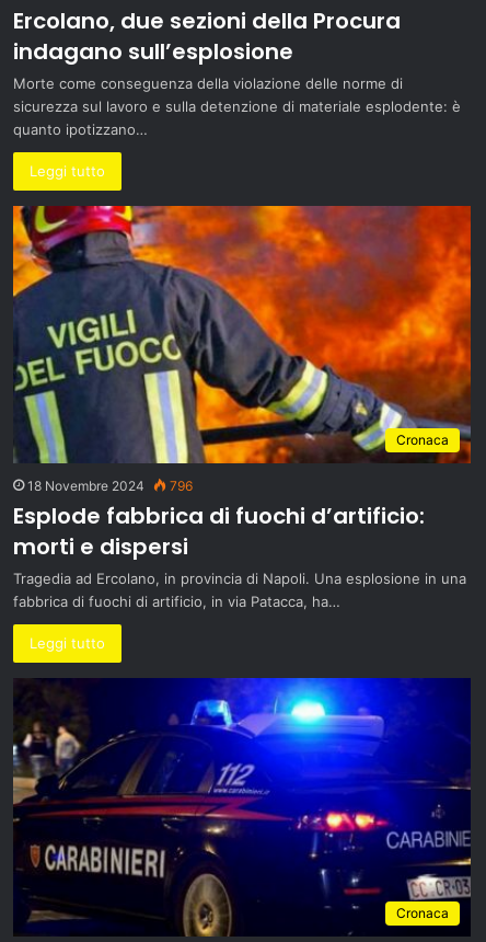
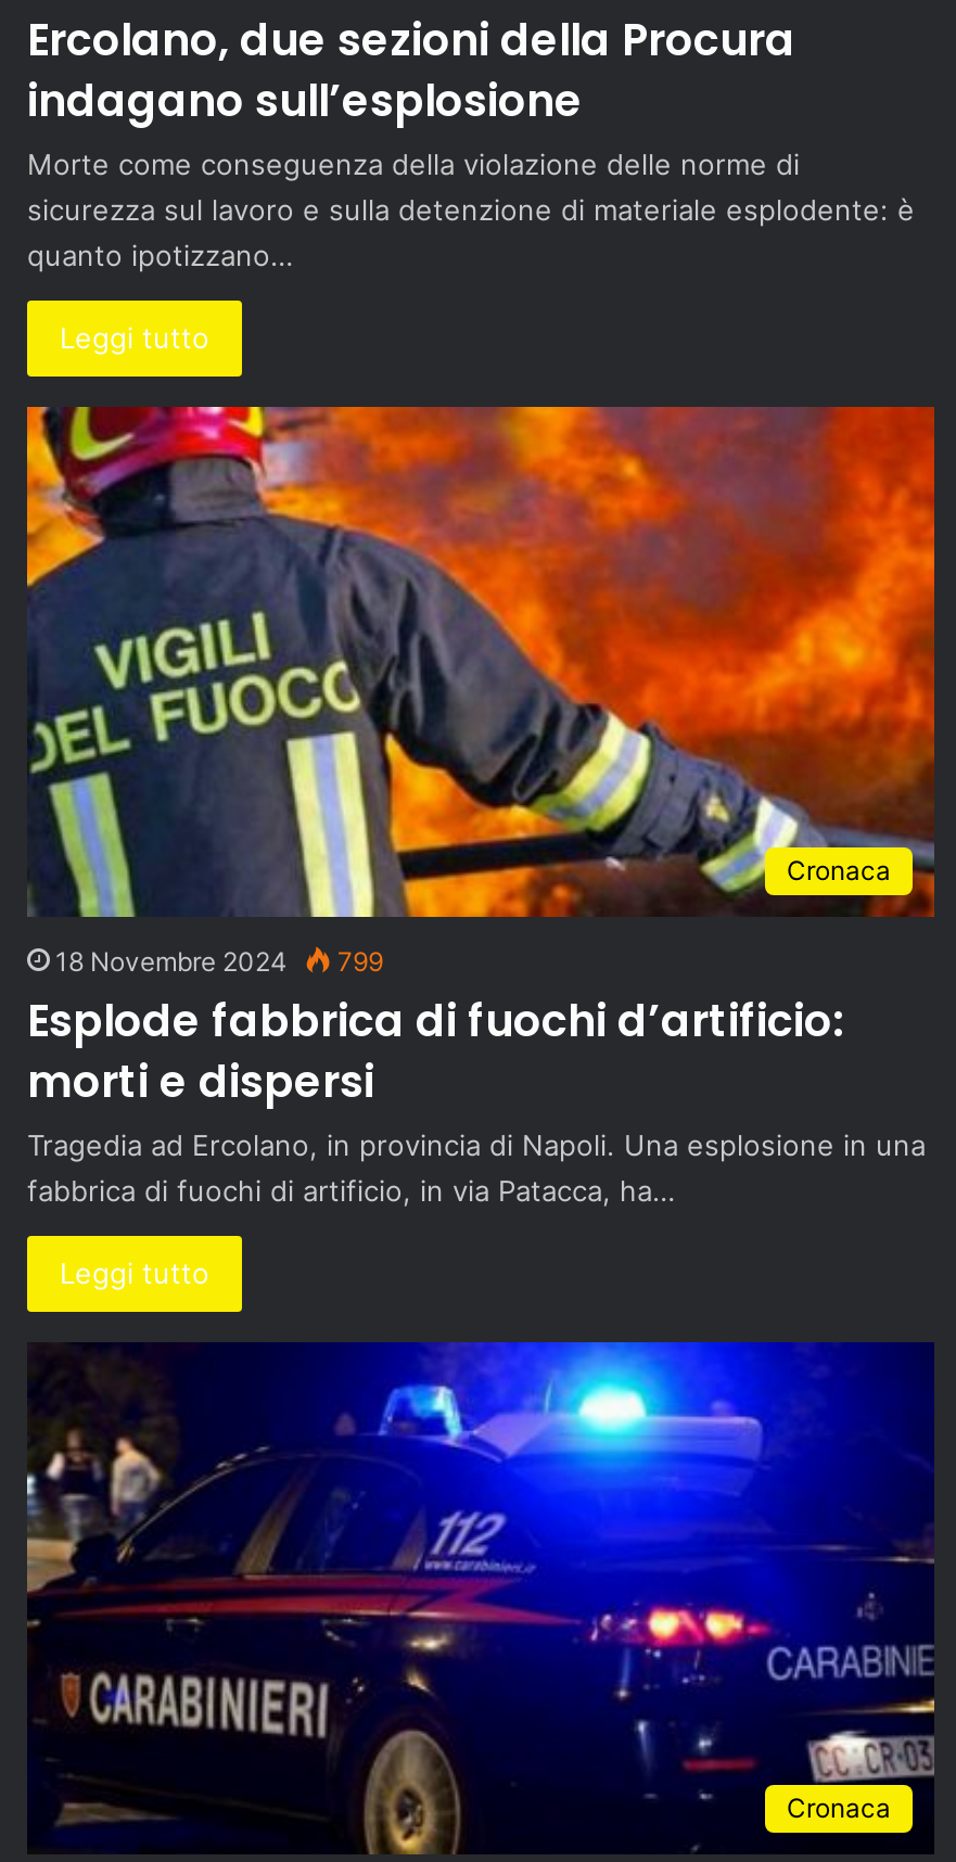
- 18 Novembre 2024 796
+ 18 Novembre 2024 799
